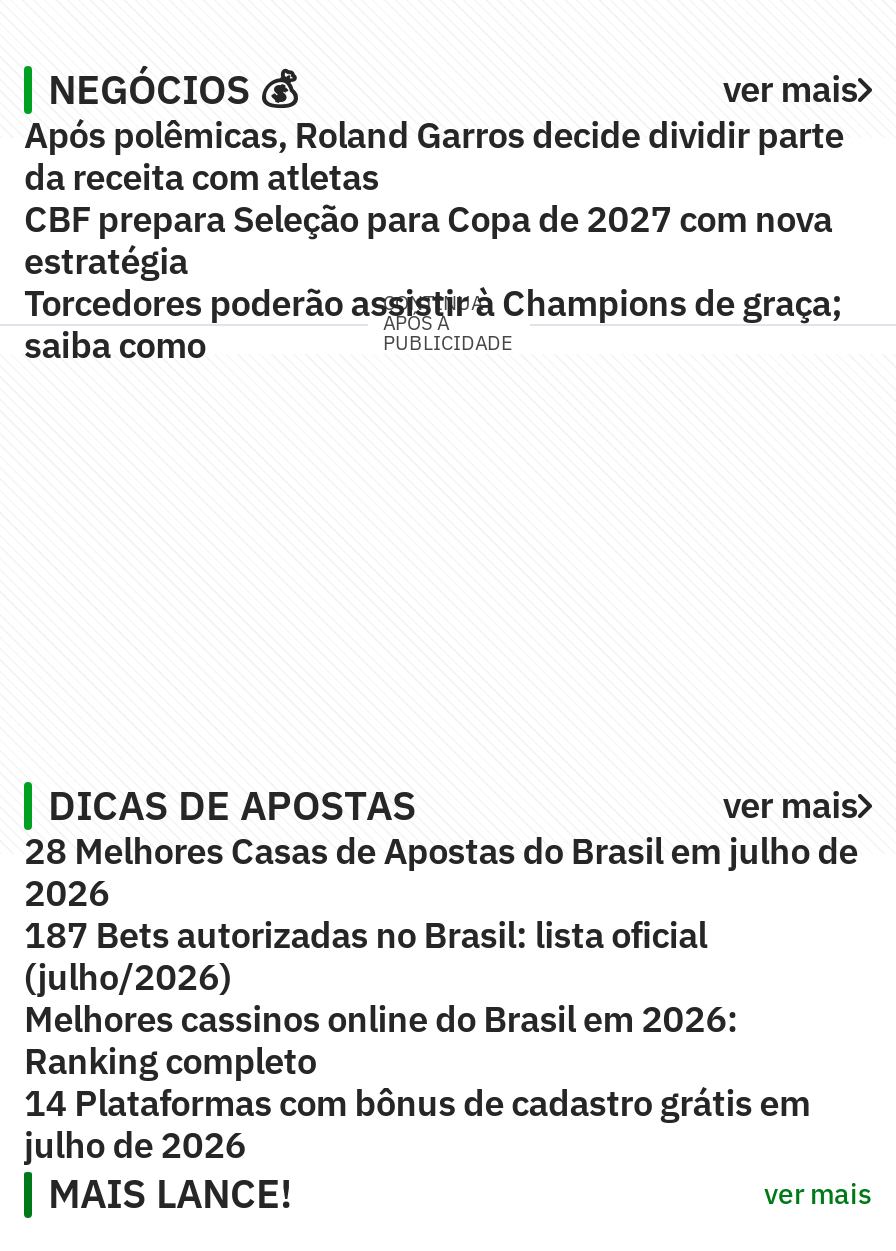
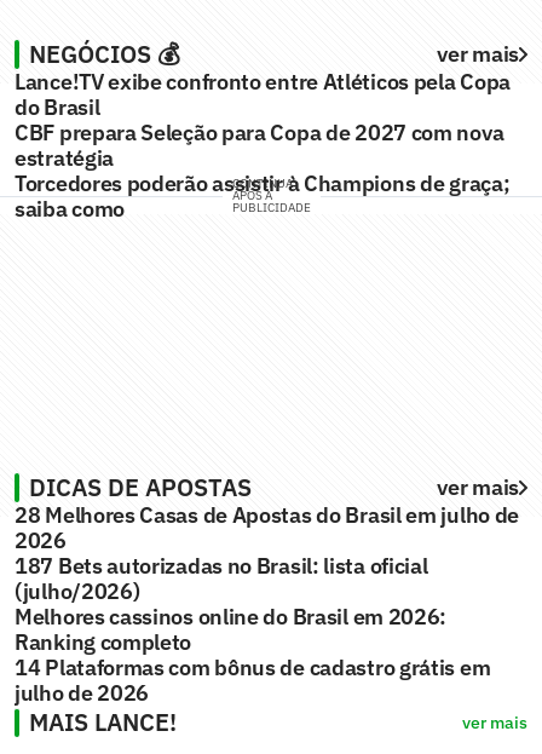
- Após polêmicas, Roland Garros decide dividir parte
- da receita com atletas
+ Lance!TV exibe confronto entre Atléticos pela Copa
+ do Brasil
